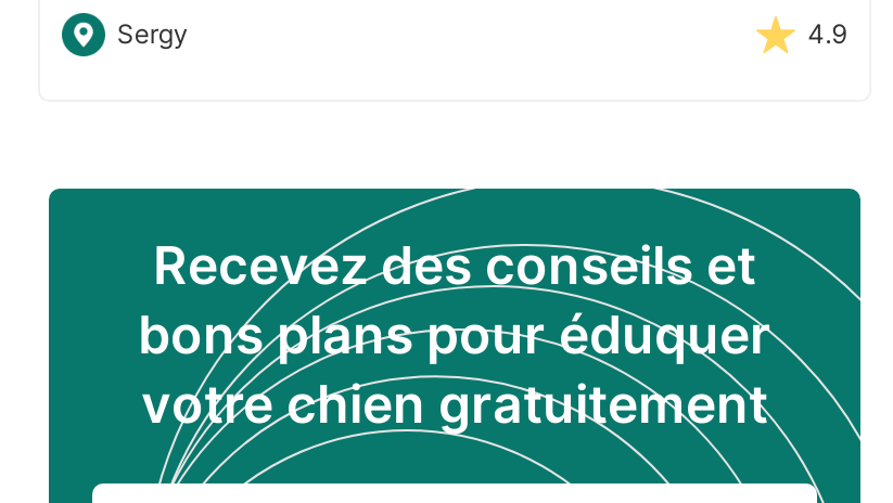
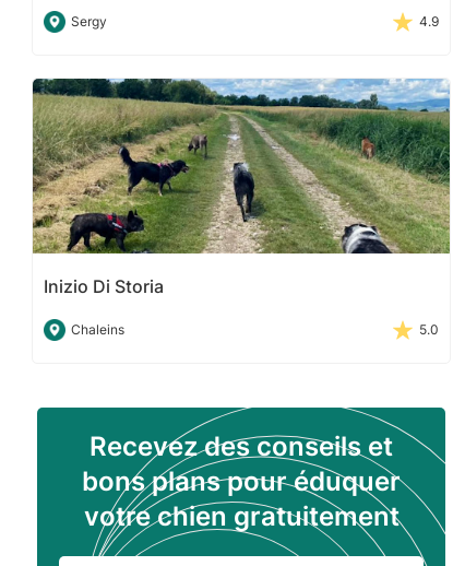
+ [image]
+ Inizio Di Storia
+ Chaleins
+ 5.0
